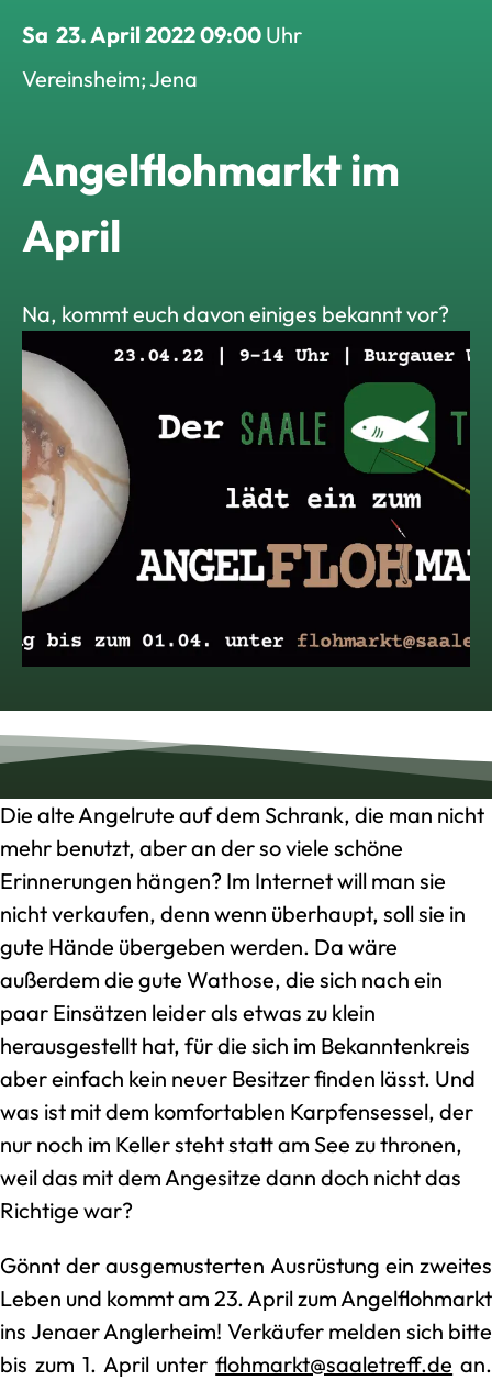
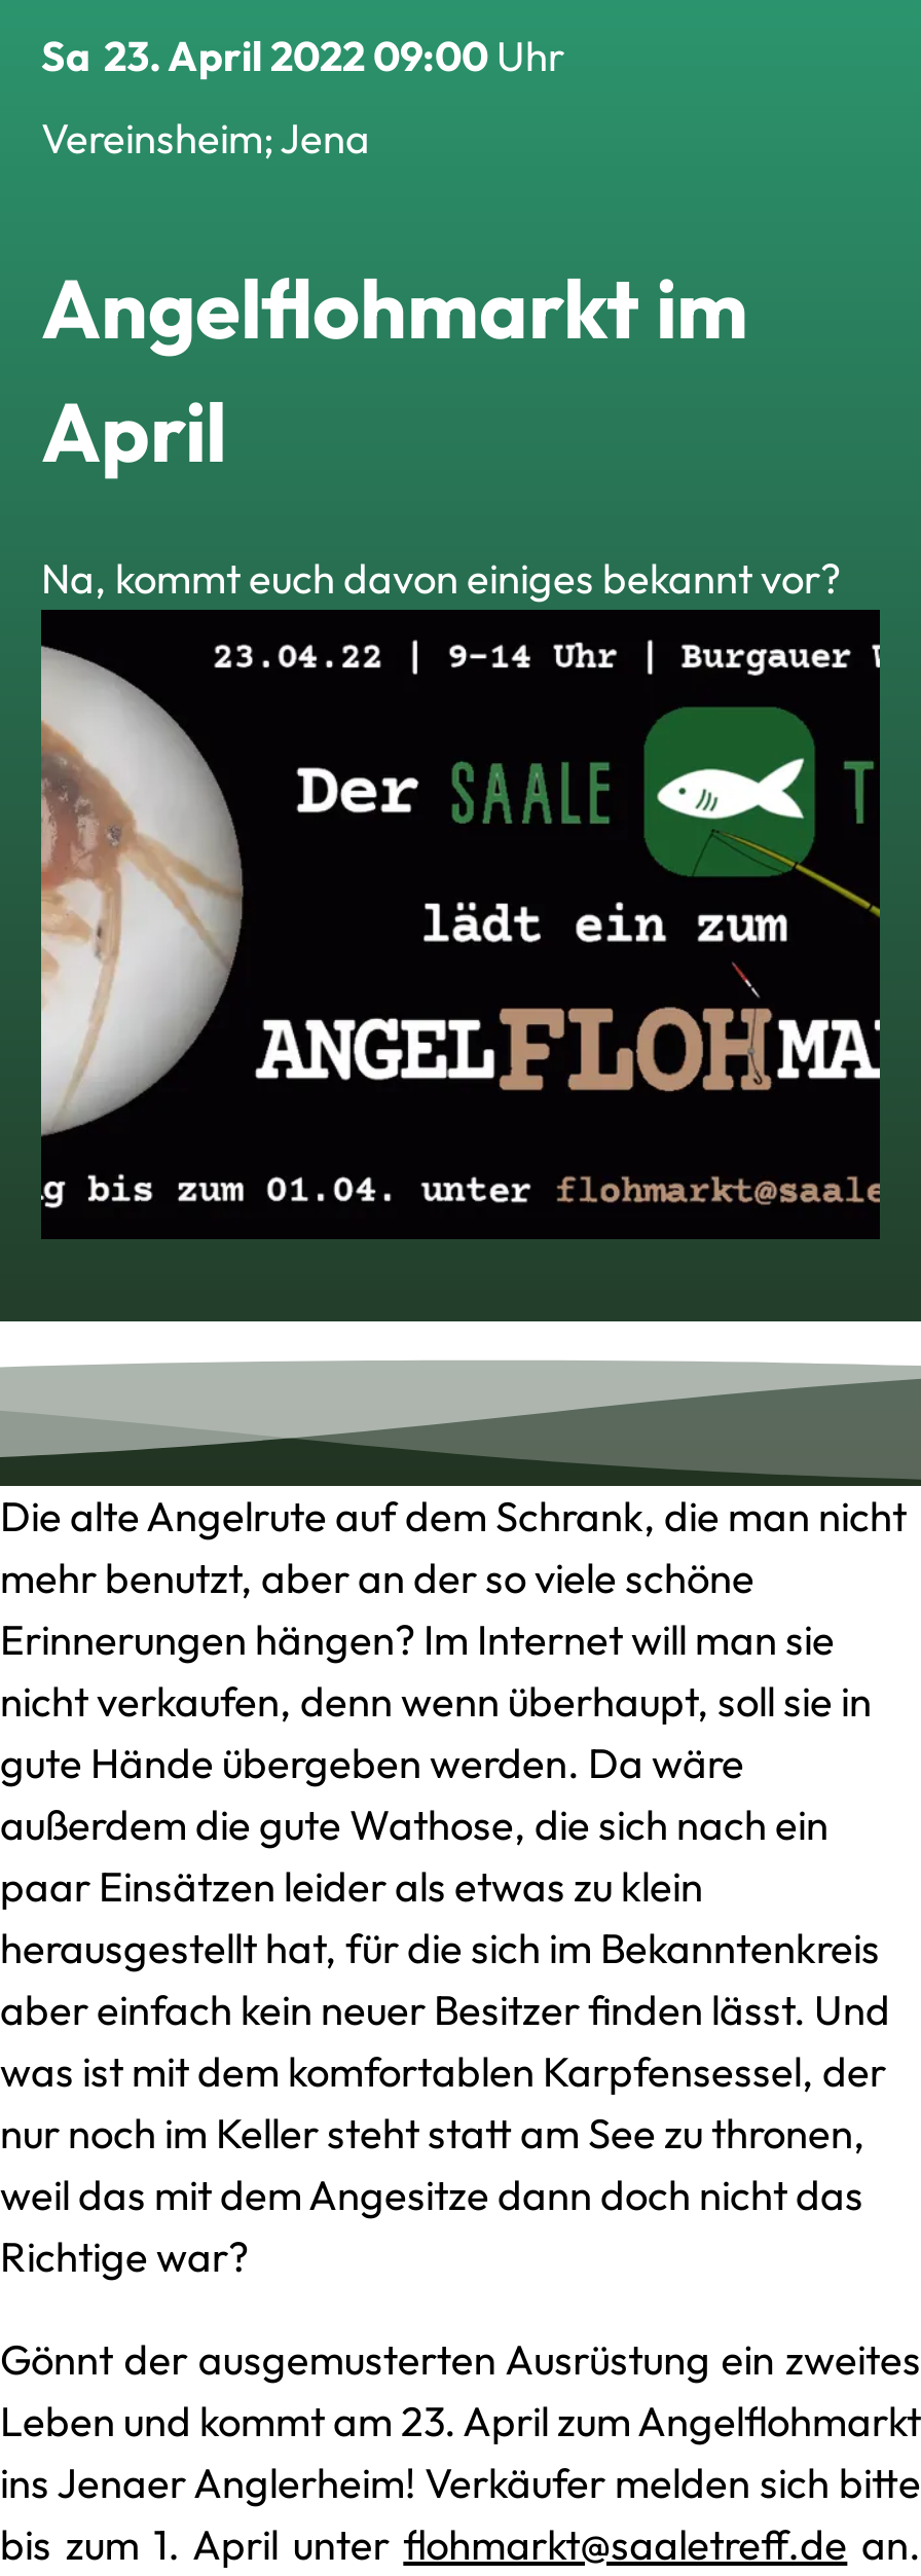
- [image]
+ [image]
